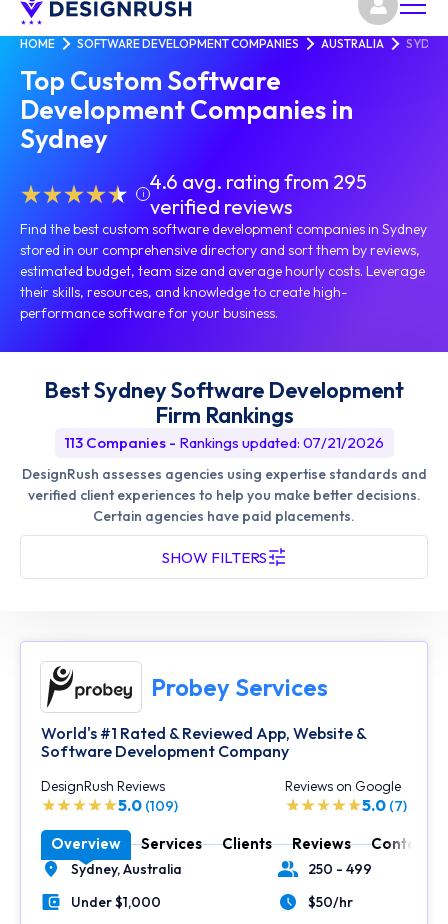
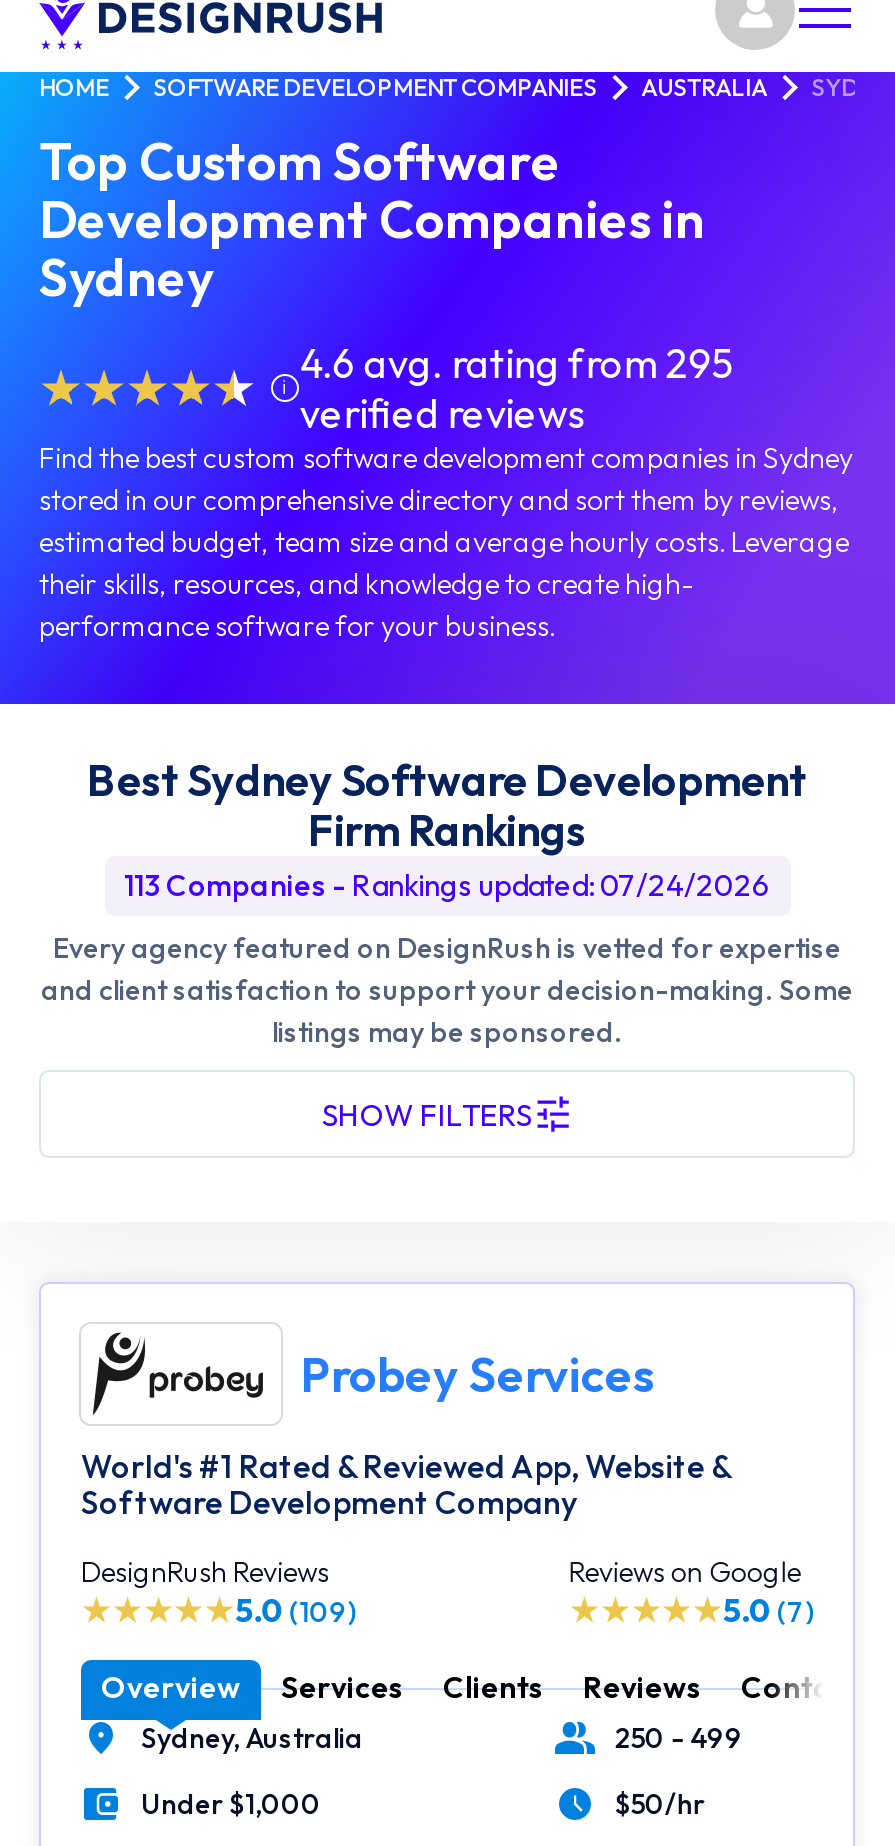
- 113 Companies - Rankings updated: 07/21/2026
+ 113 Companies - Rankings updated: 07/24/2026

- DesignRush assesses agencies using expertise standards and
- verified client experiences to help you make better decisions.
- Certain agencies have paid placements.
+ Every agency featured on DesignRush is vetted for expertise
+ and client satisfaction to support your decision-making. Some
+ listings may be sponsored.
